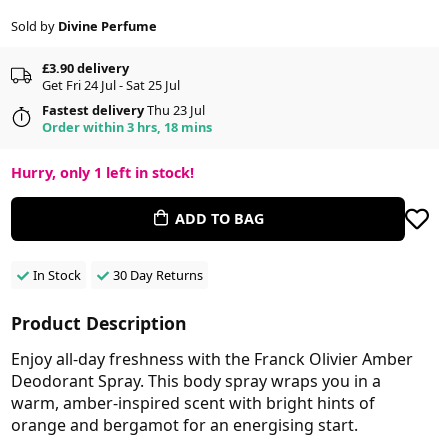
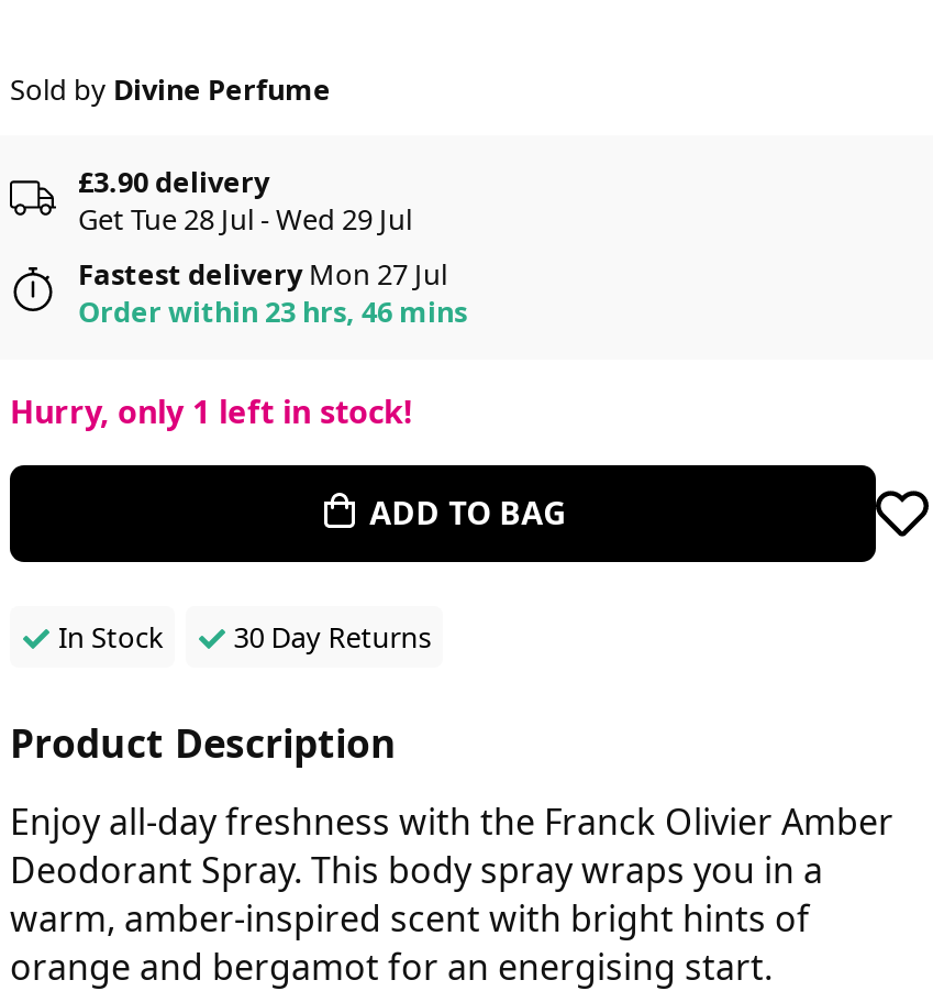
- Get Fri 24 Jul - Sat 25 Jul
+ Get Tue 28 Jul - Wed 29 Jul

- Fastest delivery Thu 23 Jul
+ Fastest delivery Mon 27 Jul

- Order within 3 hrs, 18 mins
+ Order within 23 hrs, 46 mins
